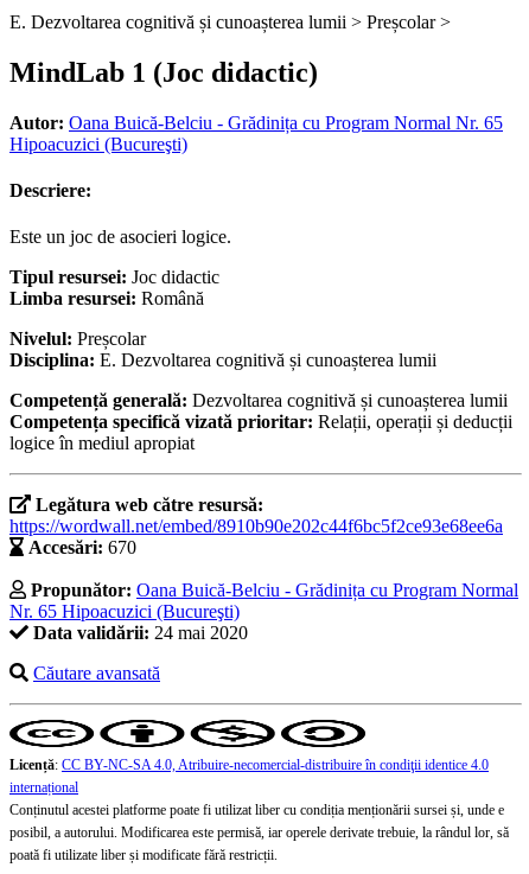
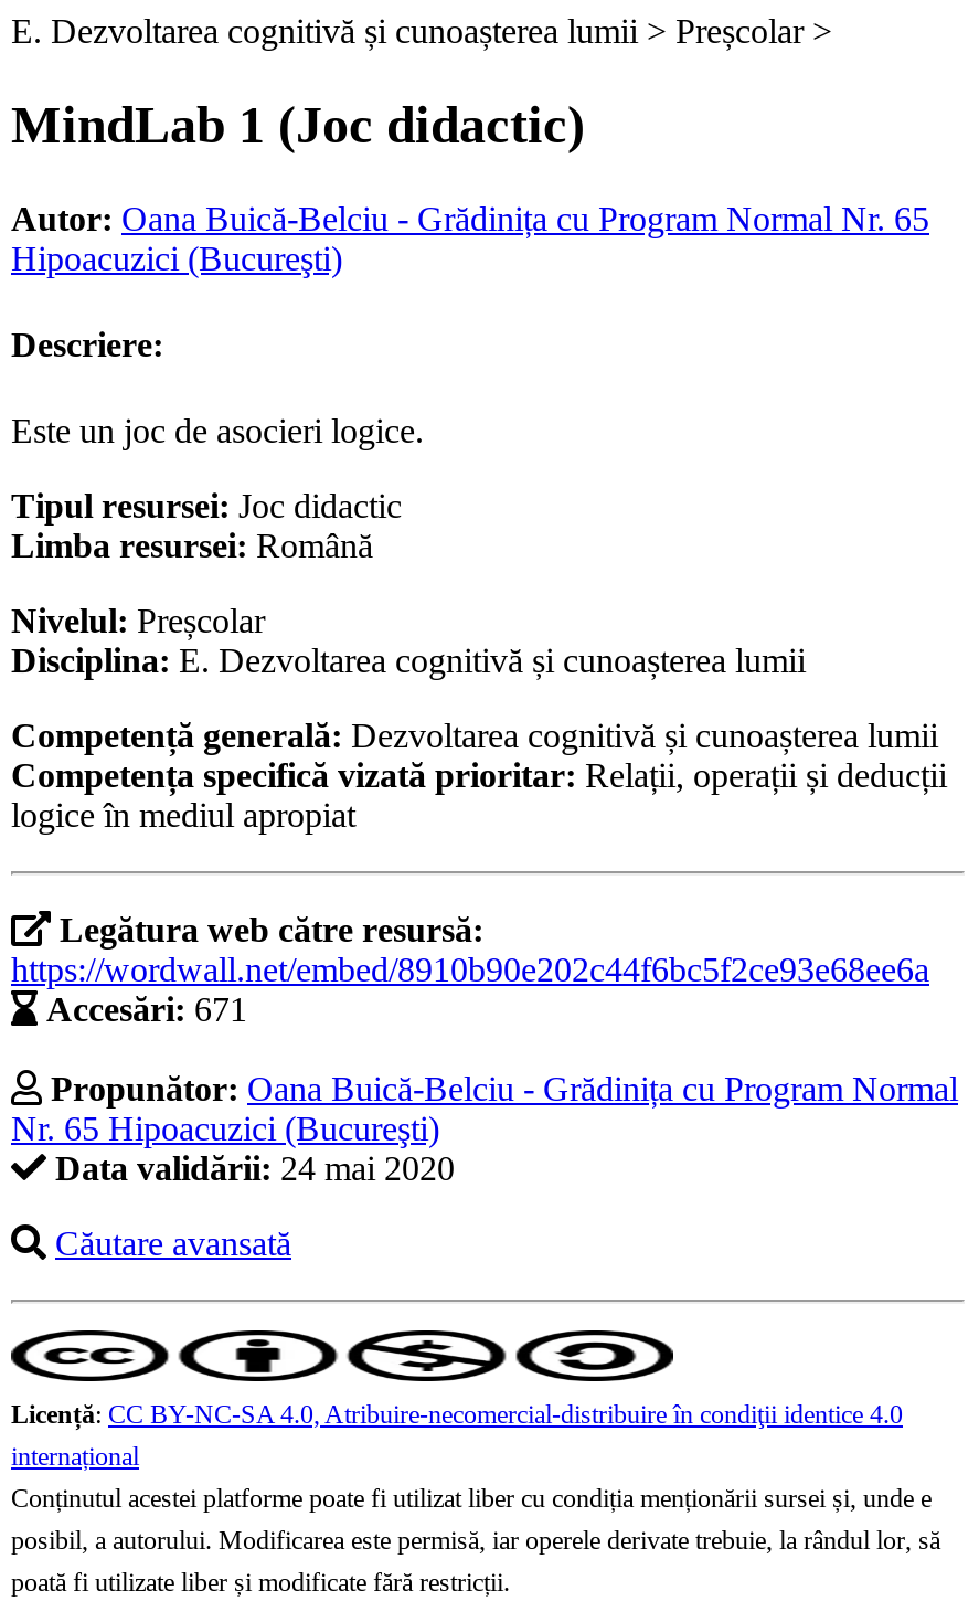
- Accesări: 670
+ Accesări: 671
